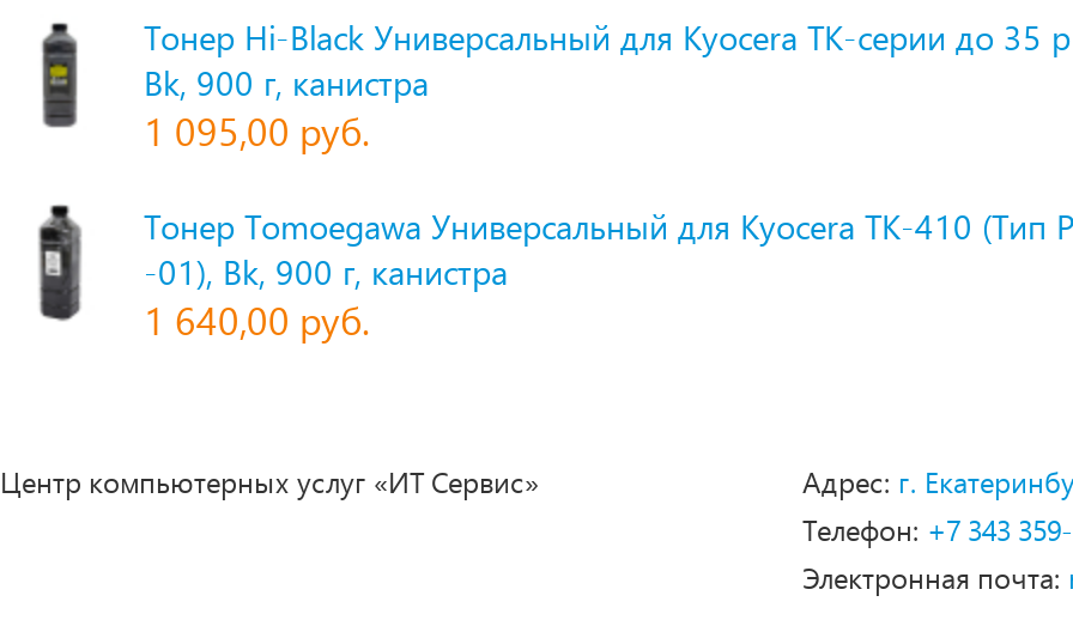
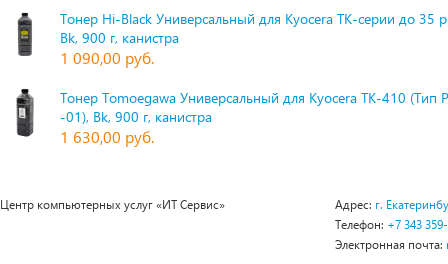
- 1 095,00 руб.
+ 1 090,00 руб.

- 1 640,00 руб.
+ 1 630,00 руб.
